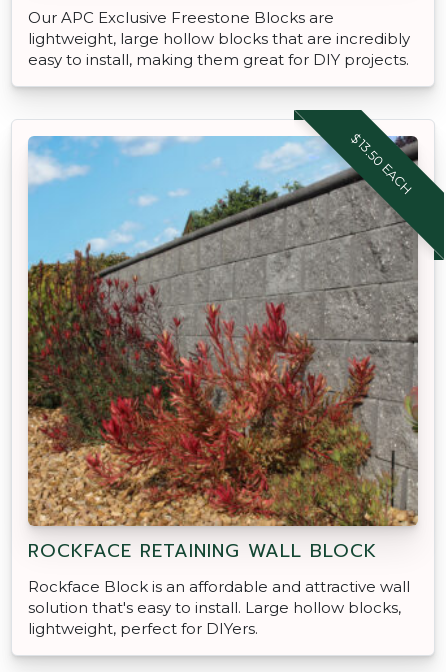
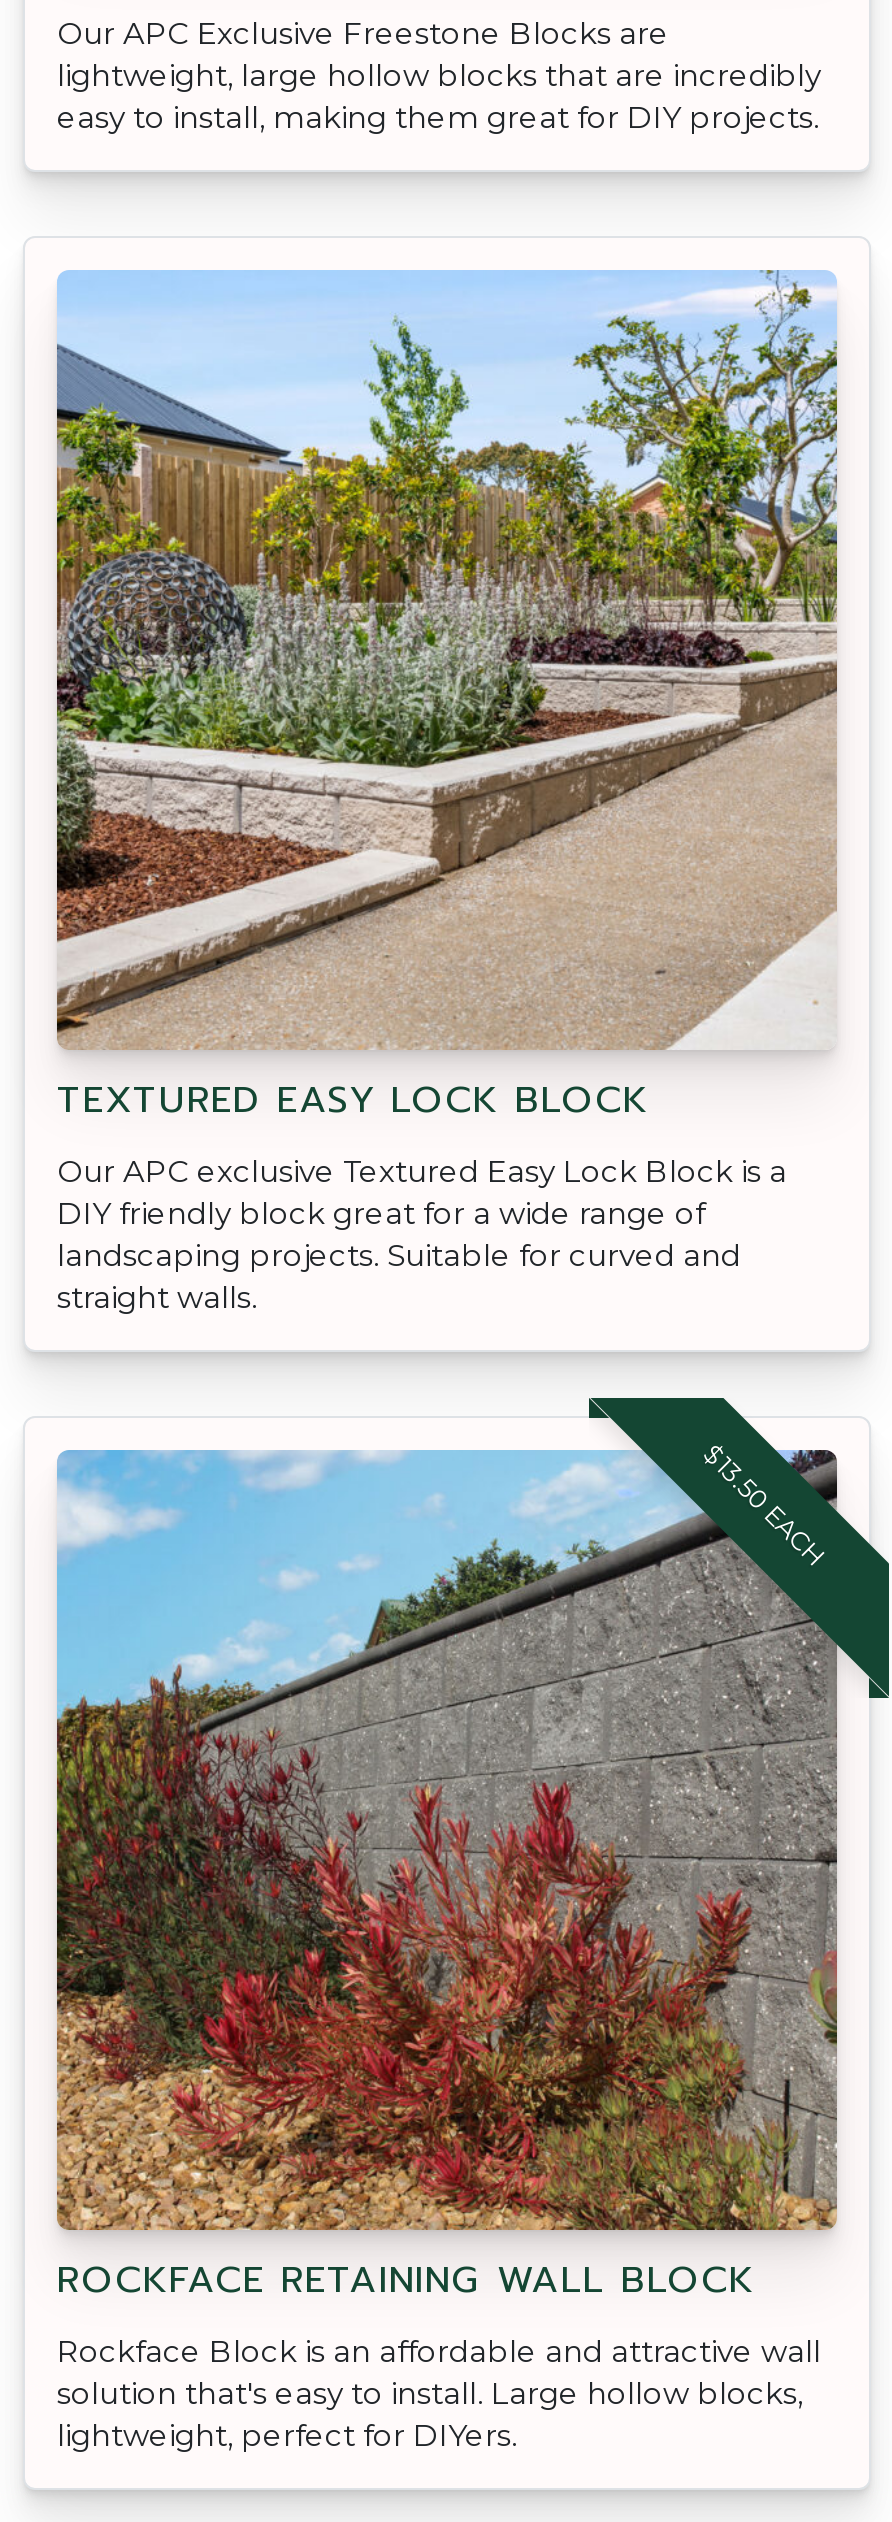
+ [image]
+ TEXTURED EASY LOCK BLOCK
+ Our APC exclusive Textured Easy Lock Block is a
+ DIY friendly block great for a wide range of
+ landscaping projects. Suitable for curved and
+ straight walls.
